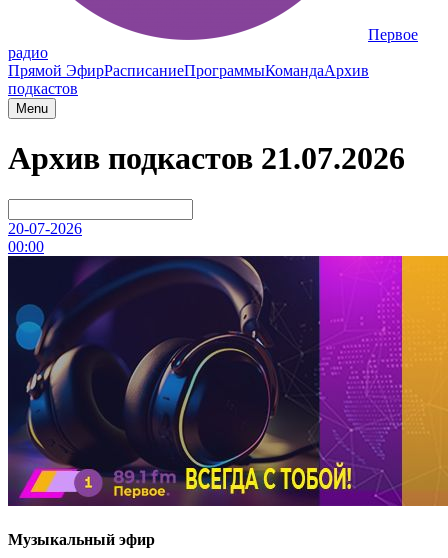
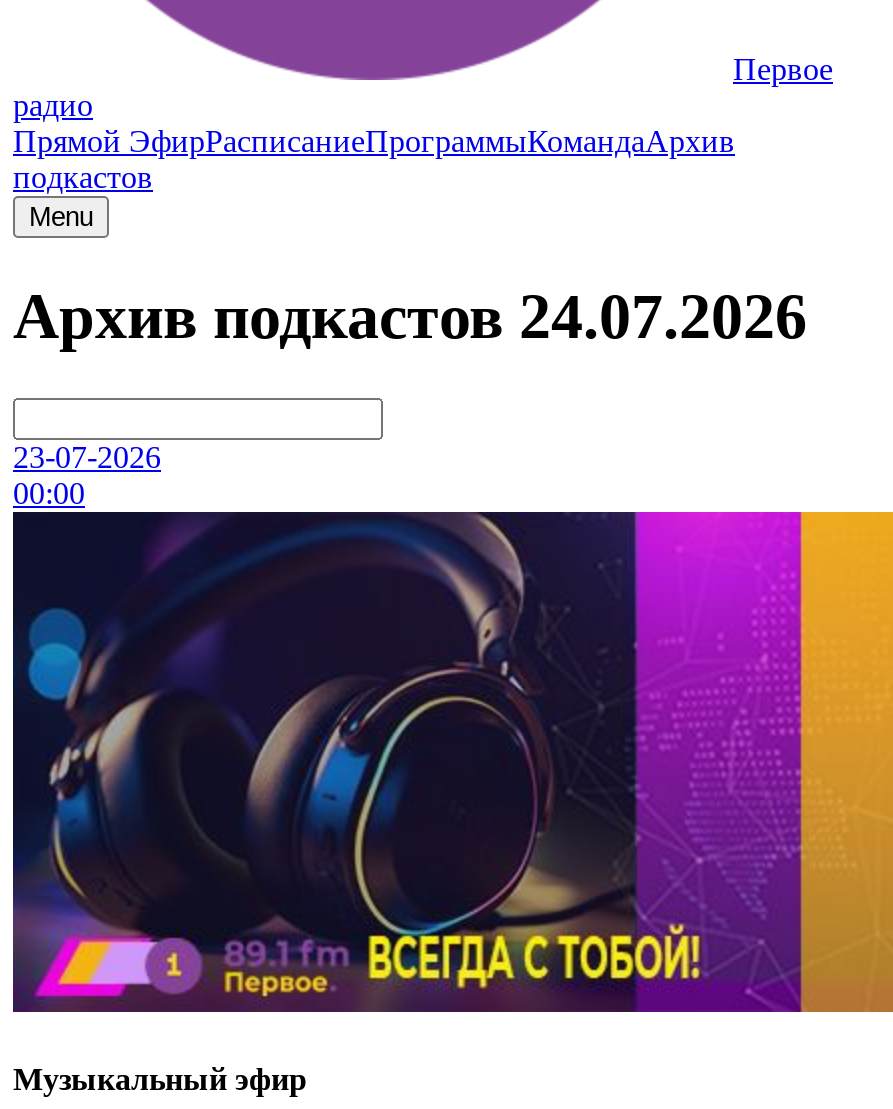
- Архив подкастов 21.07.2026
+ Архив подкастов 24.07.2026

- 20-07-2026
+ 23-07-2026
